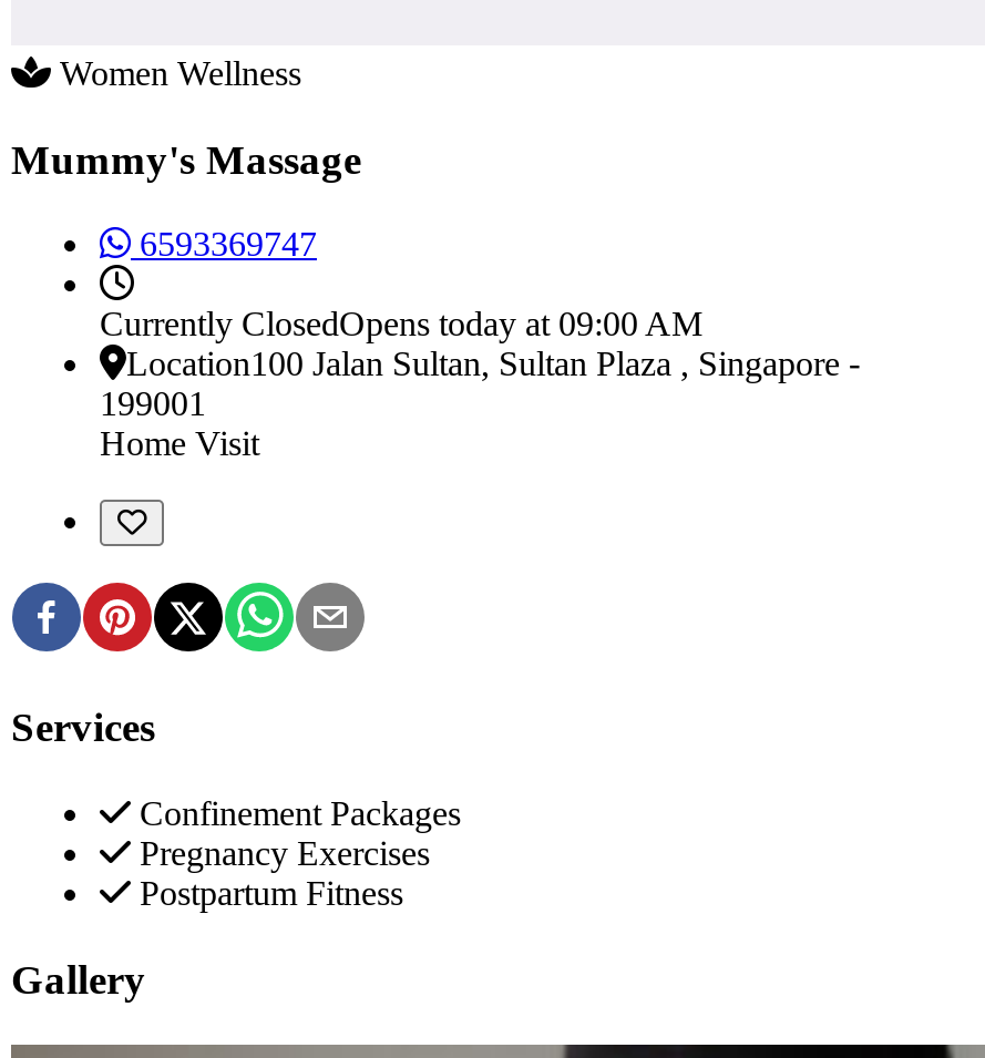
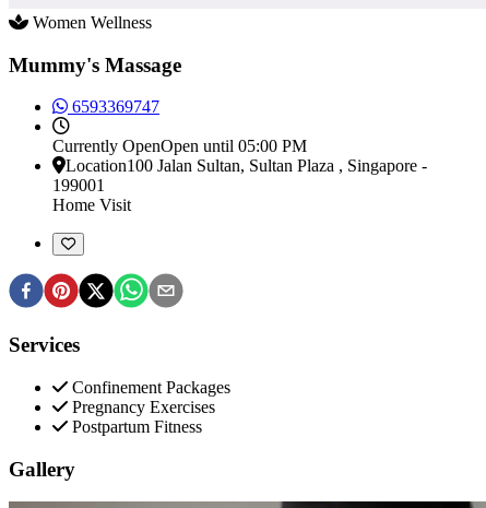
- Currently ClosedOpens today at 09:00 AM
+ Currently OpenOpen until 05:00 PM
